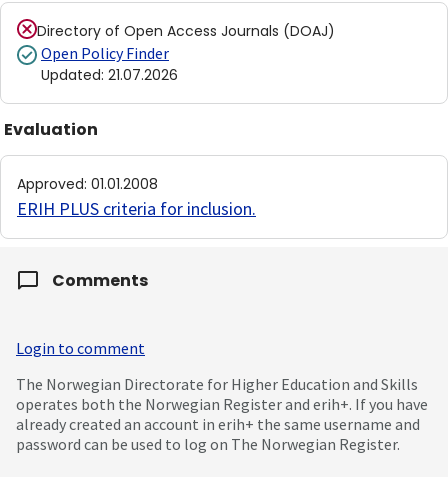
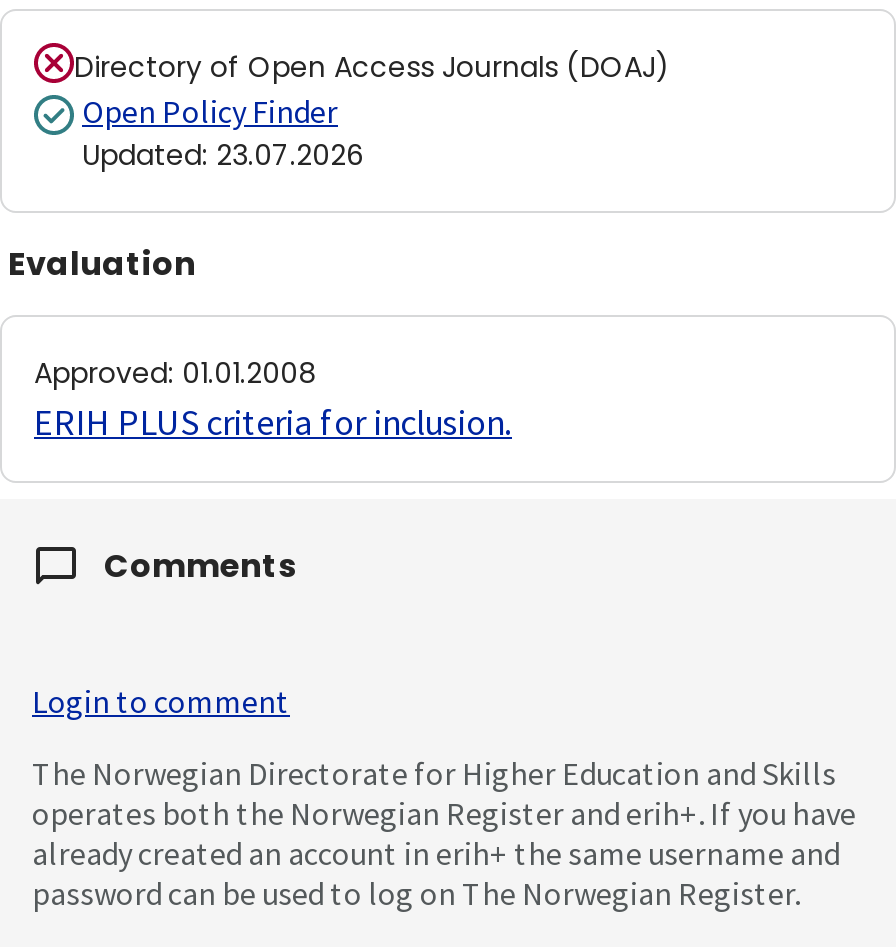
- Updated: 21.07.2026
+ Updated: 23.07.2026
